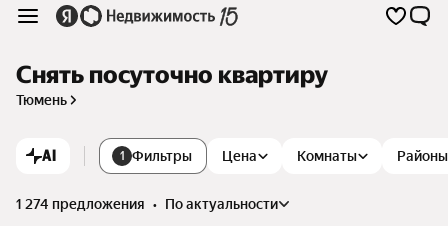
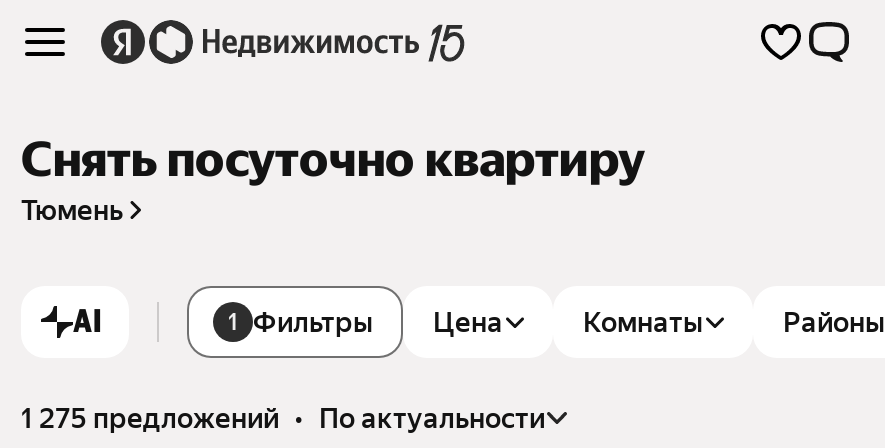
- 1 274 предложения • по актуальности
+ 1 275 предложений • по актуальности
